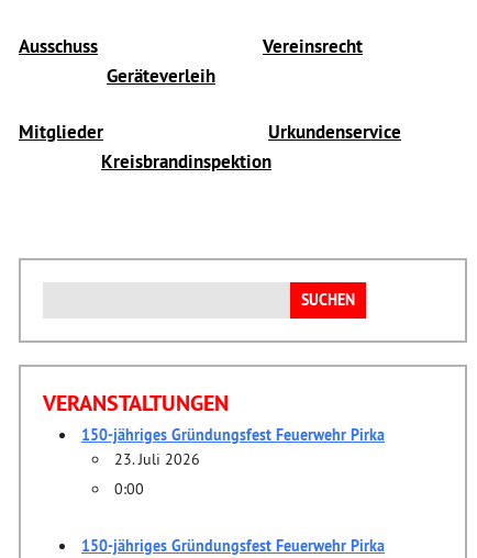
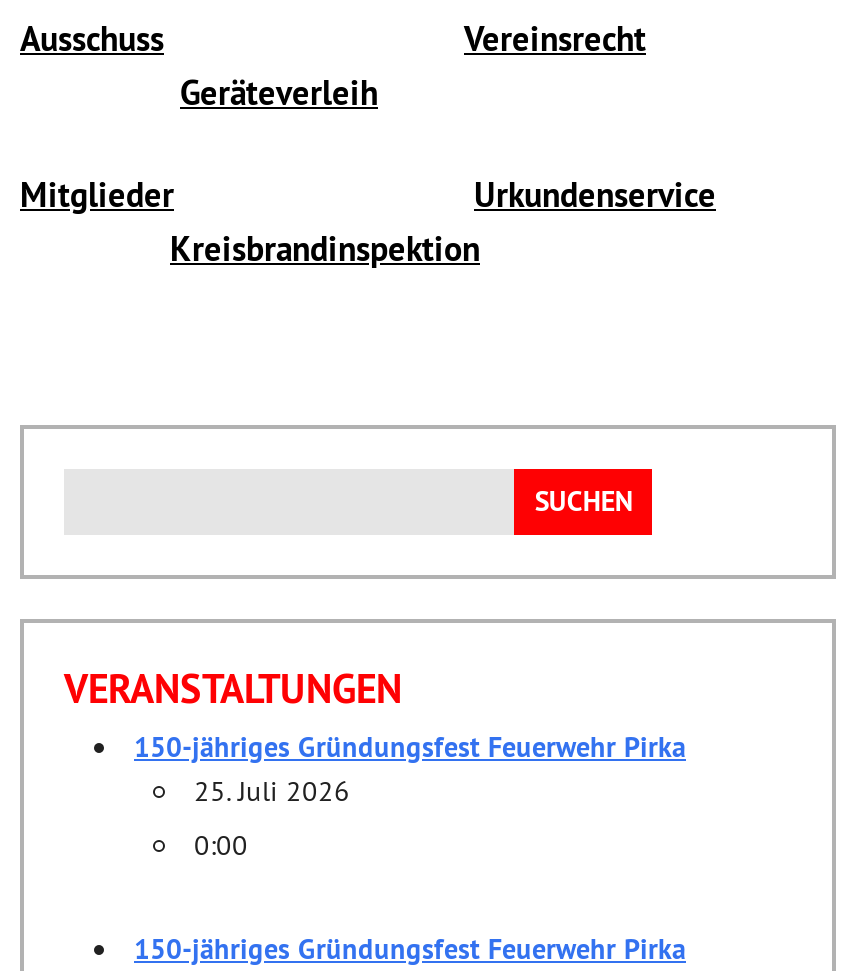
- 23. Juli 2026
+ 25. Juli 2026
